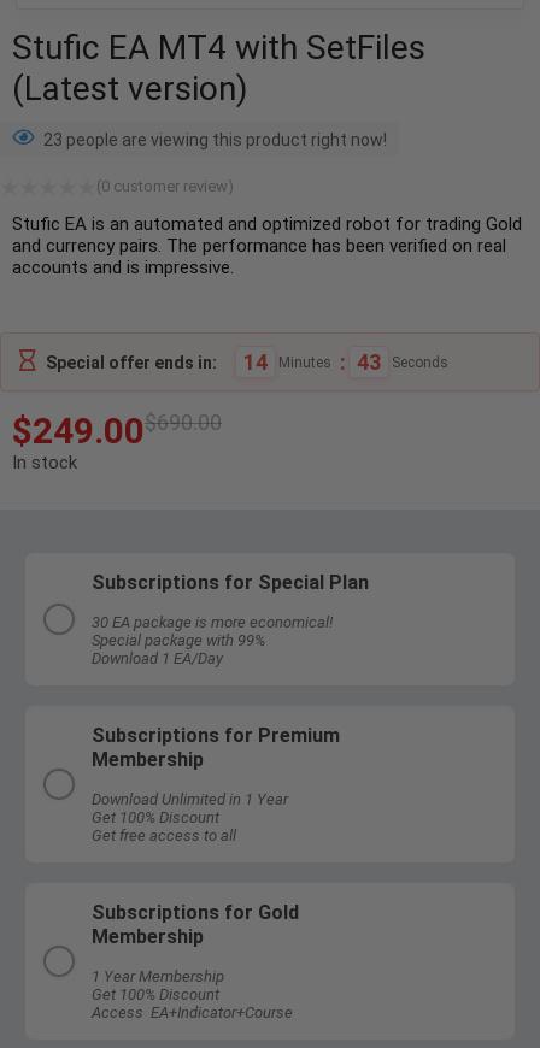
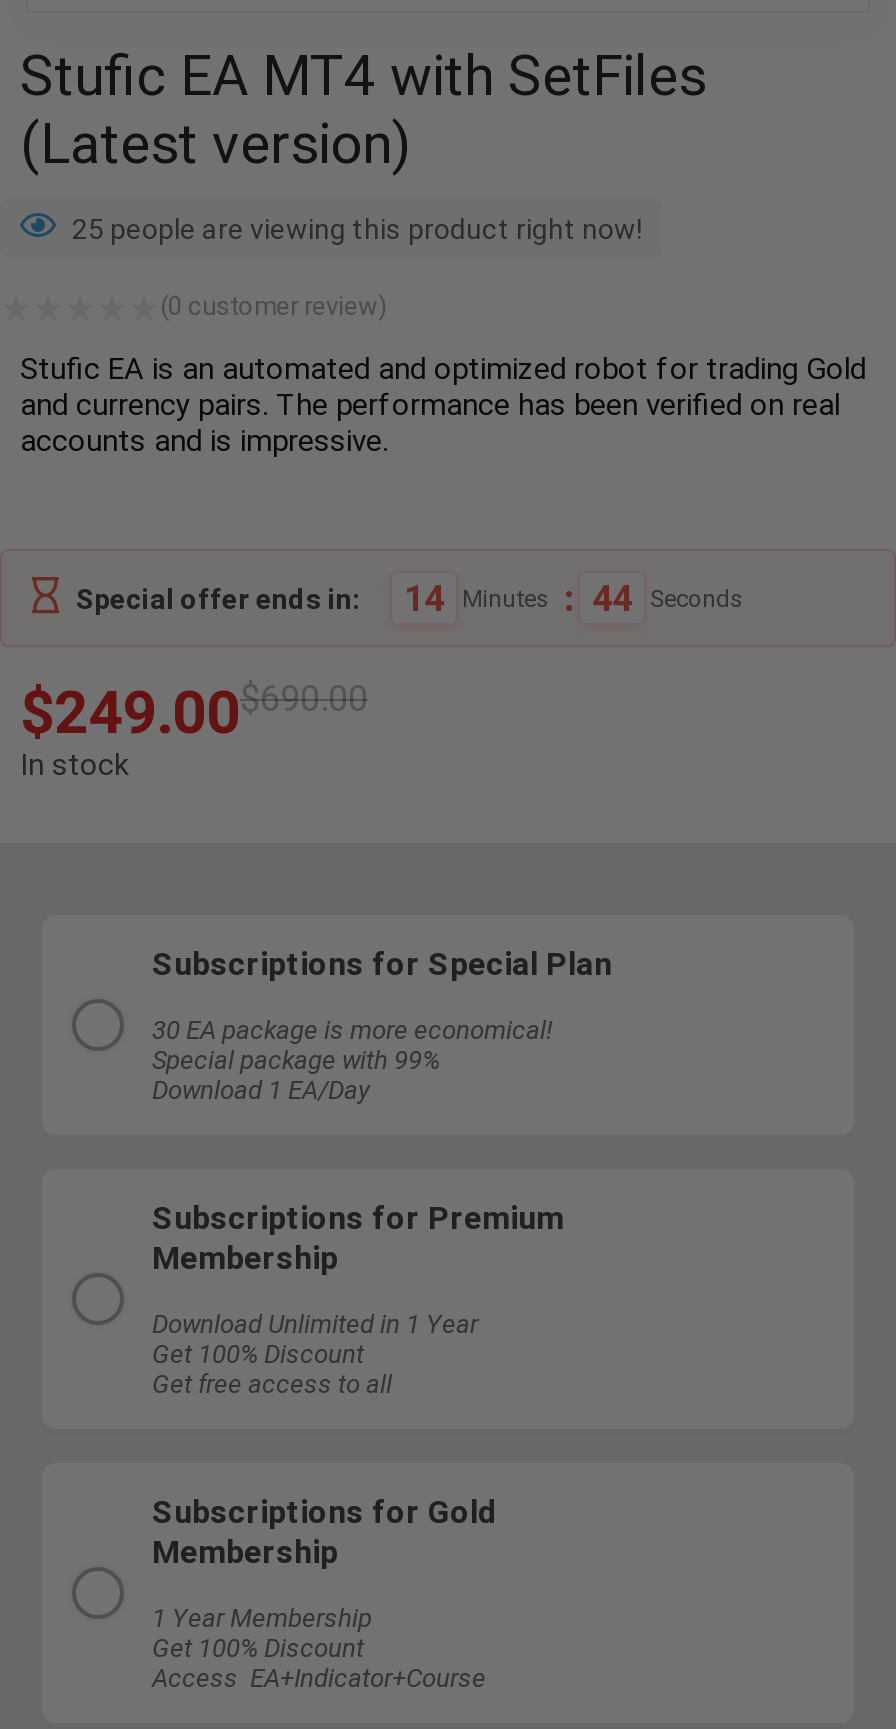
- 23 people are viewing this product right now!
+ 25 people are viewing this product right now!
